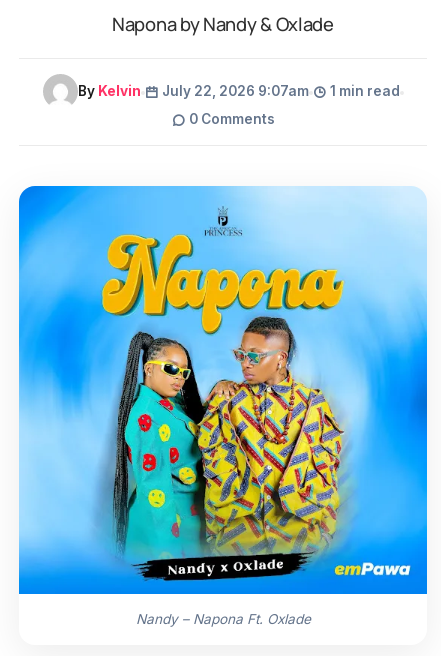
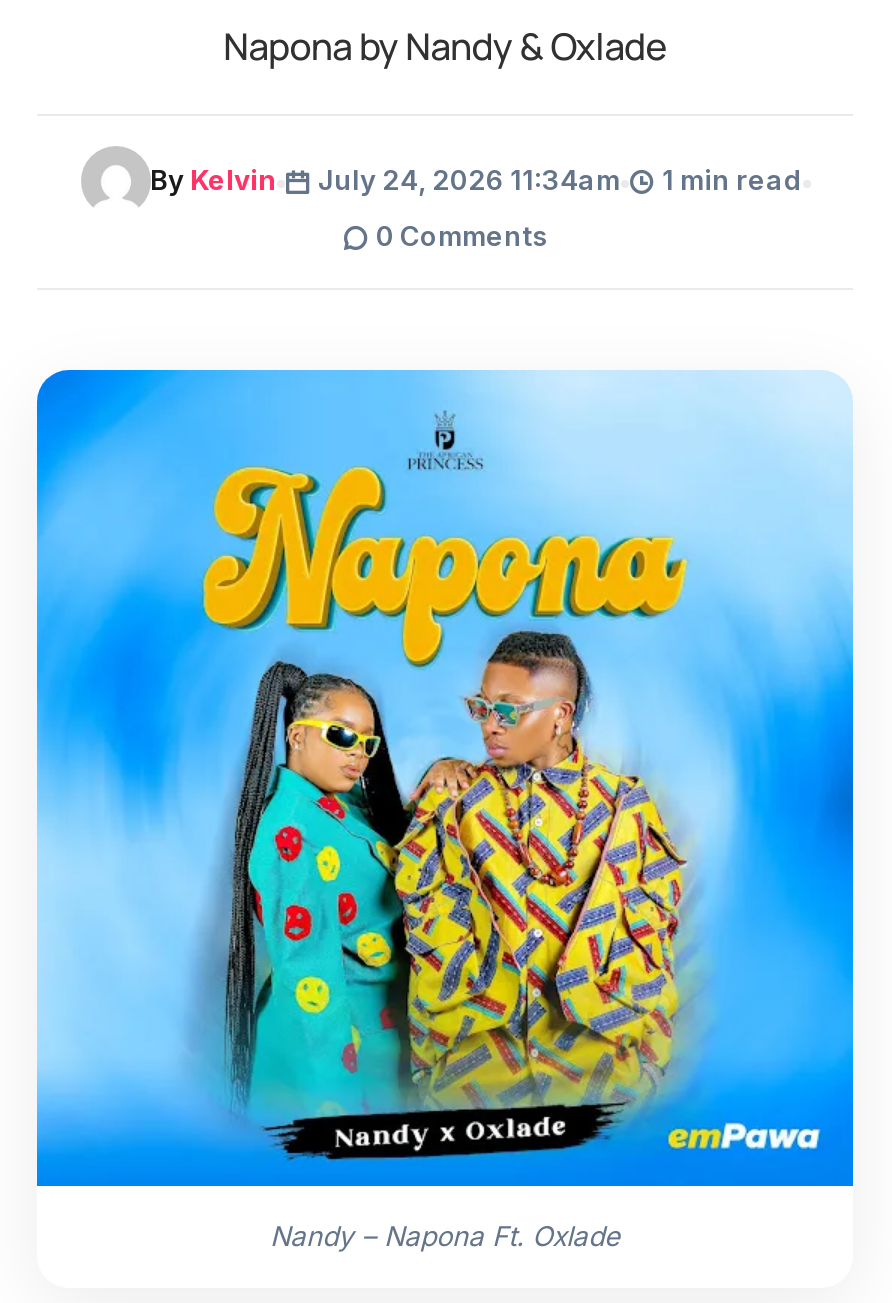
- By Kelvin July 22, 2026 9:07am 1 min read
+ By Kelvin July 24, 2026 11:34am 1 min read
